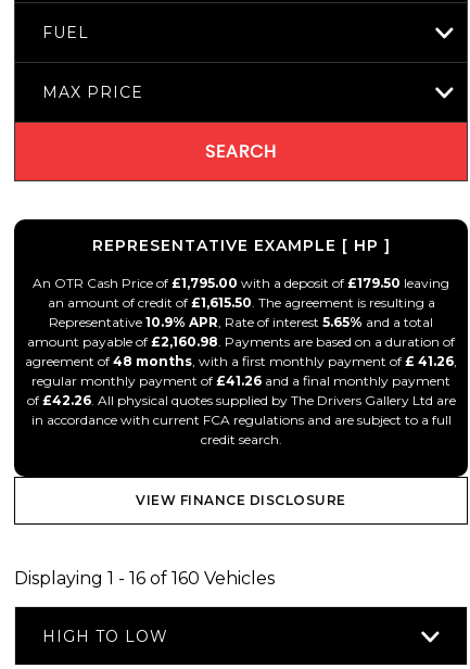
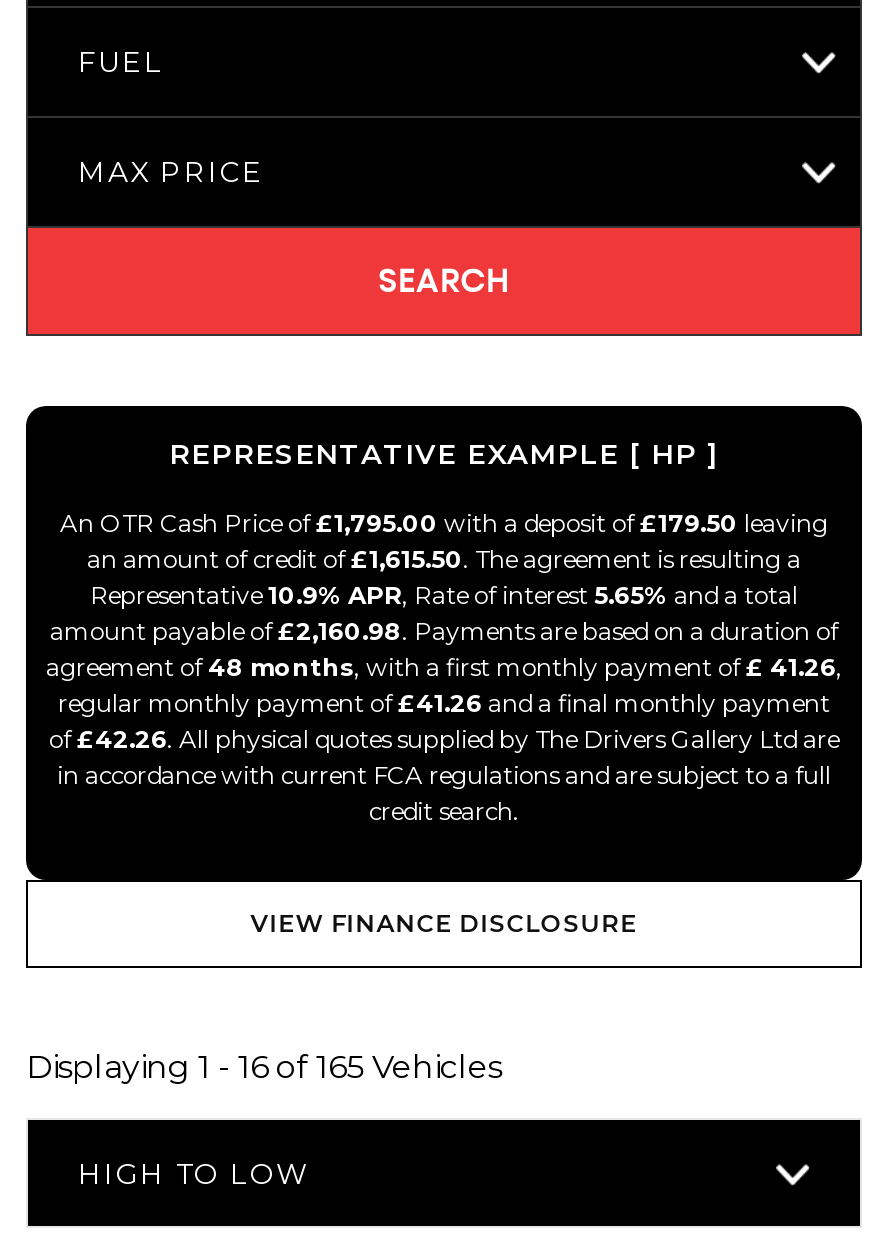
- Displaying 1 - 16 of 160 Vehicles
+ Displaying 1 - 16 of 165 Vehicles
